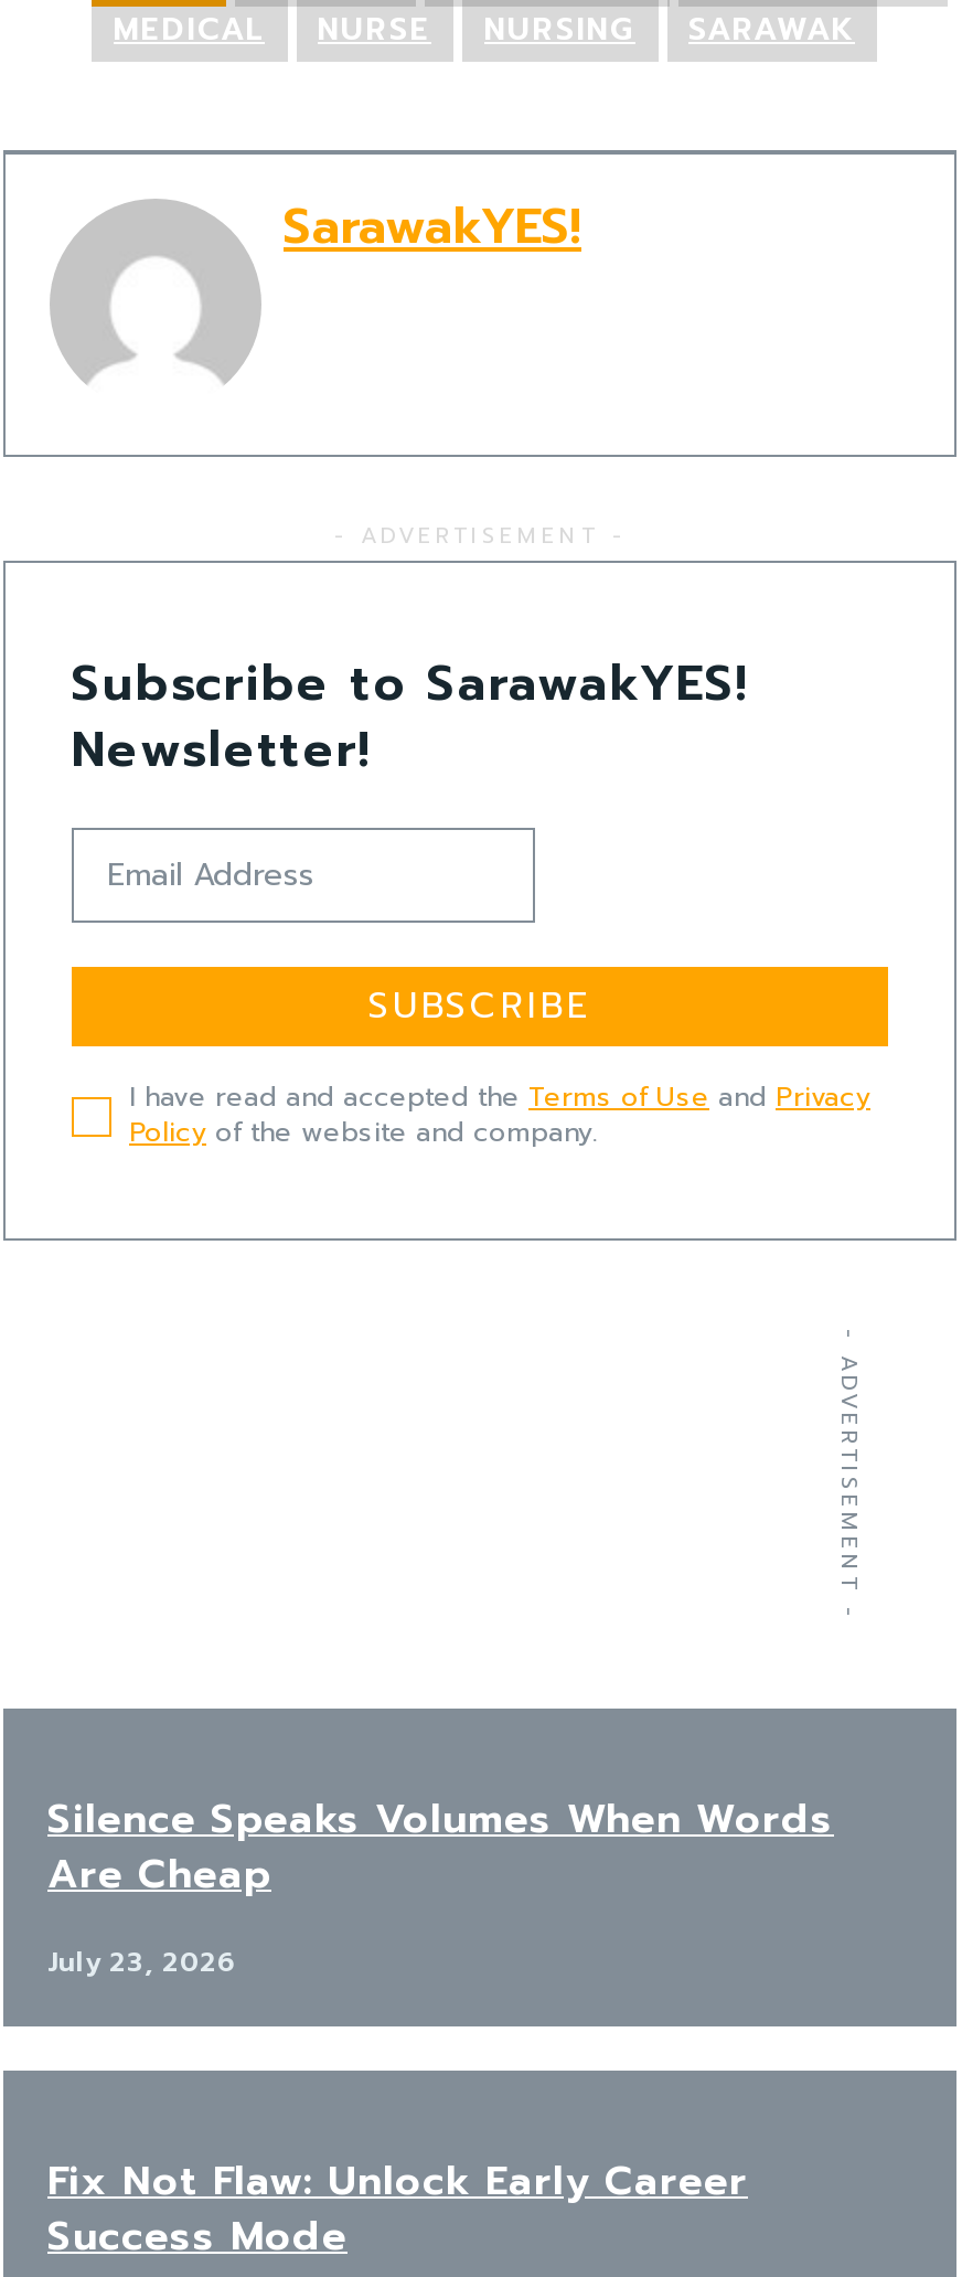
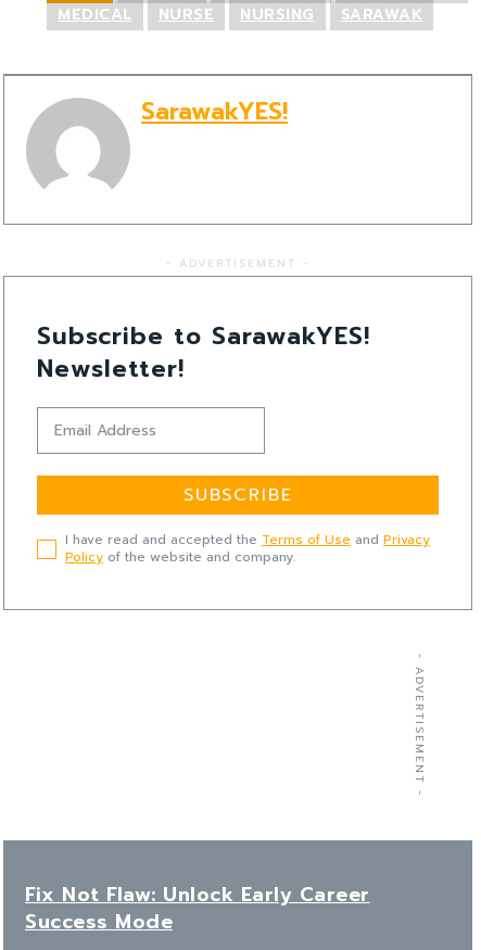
- Silence Speaks Volumes When Words
- Are Cheap
- July 23, 2026
